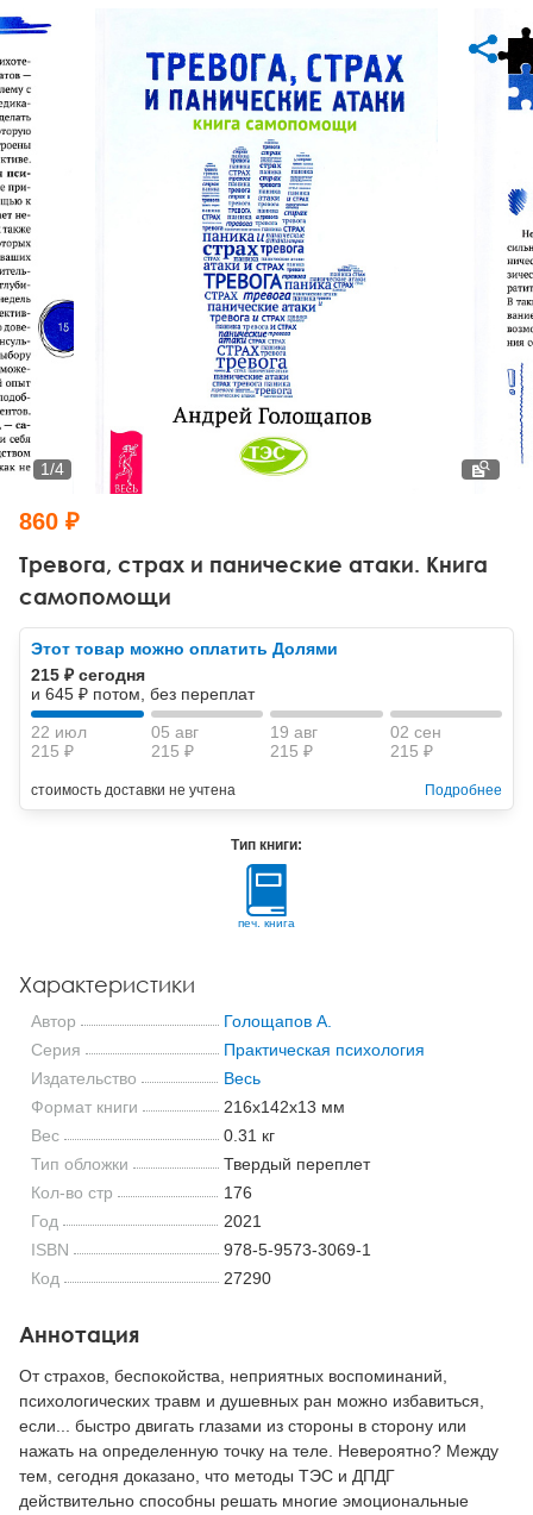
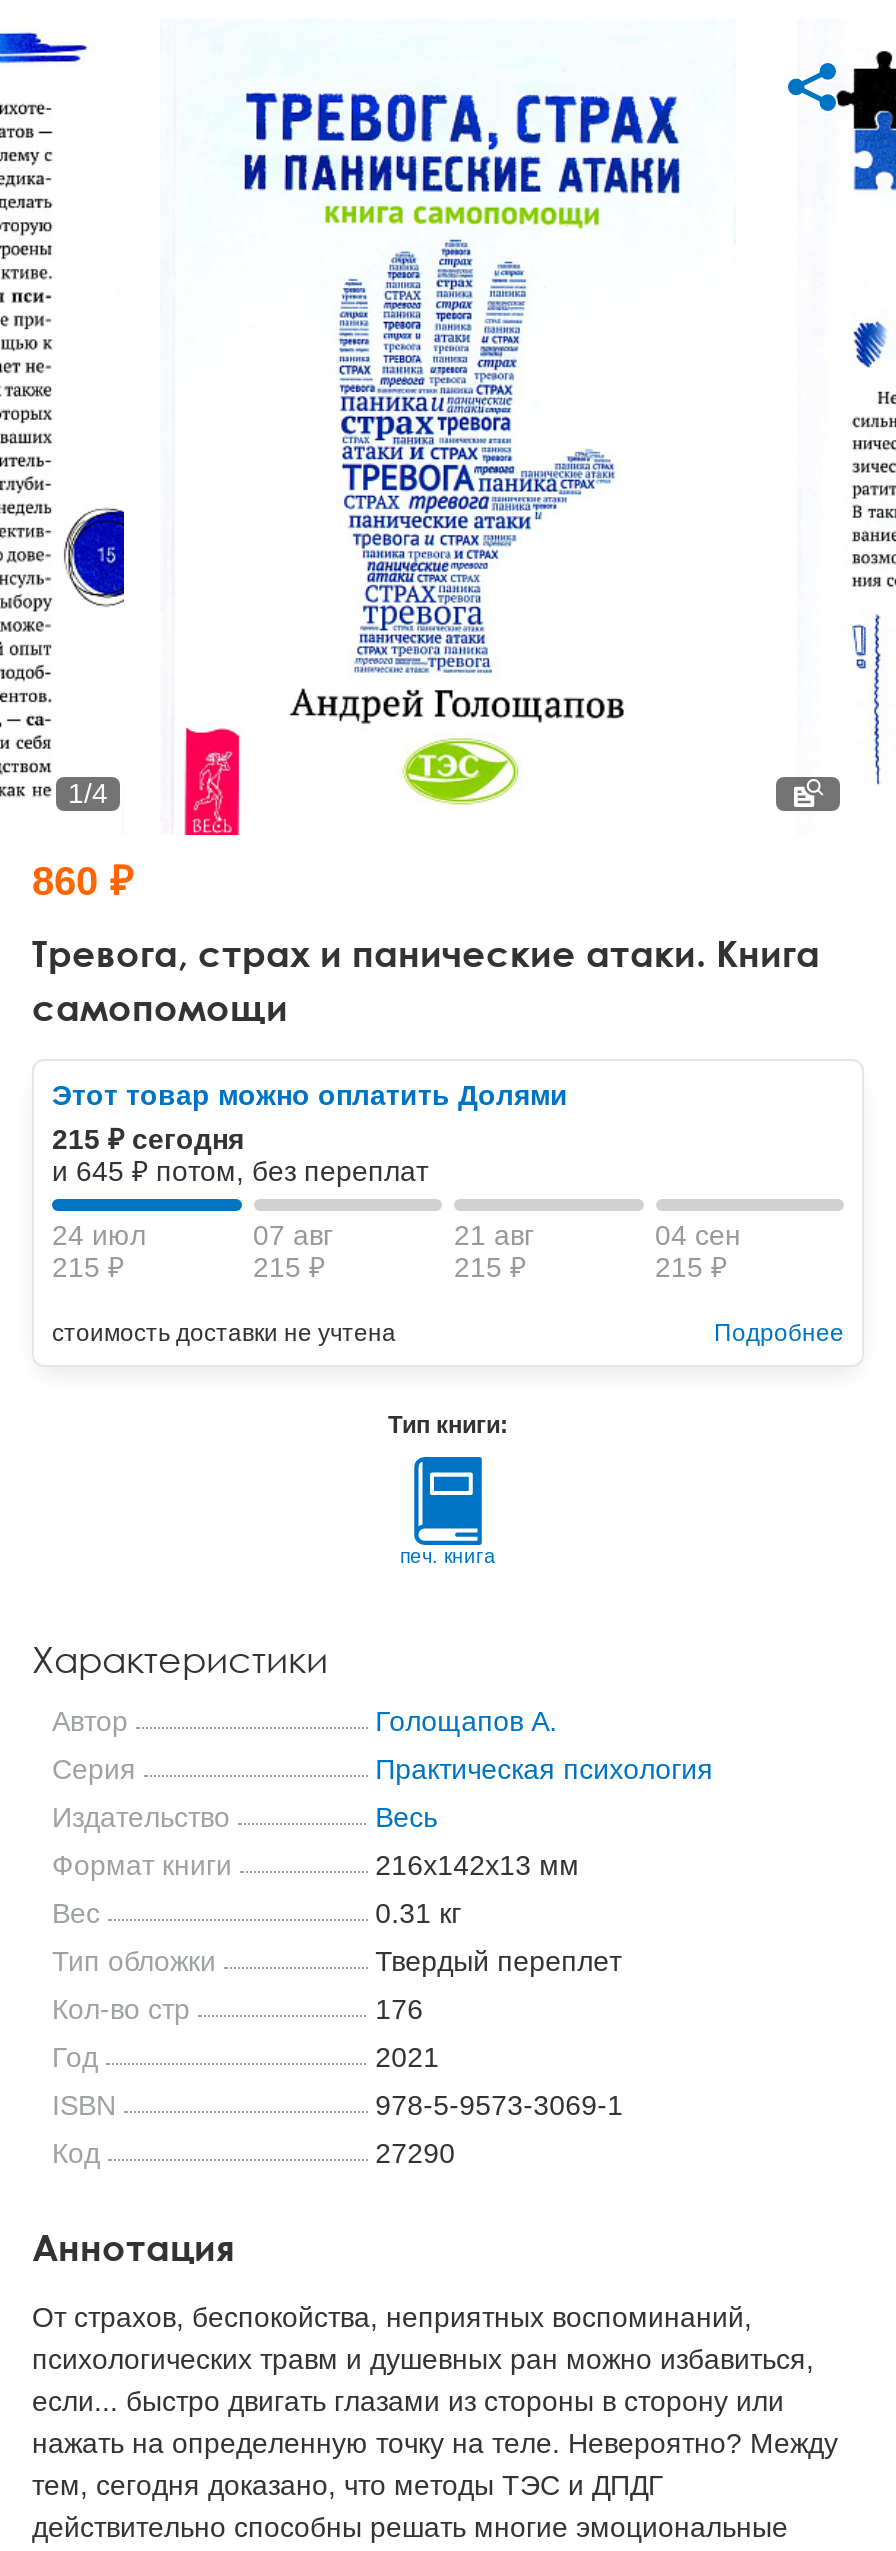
- 22 июл
+ 24 июл

- 05 авг
+ 07 авг

- 19 авг
+ 21 авг

- 02 сен
+ 04 сен
